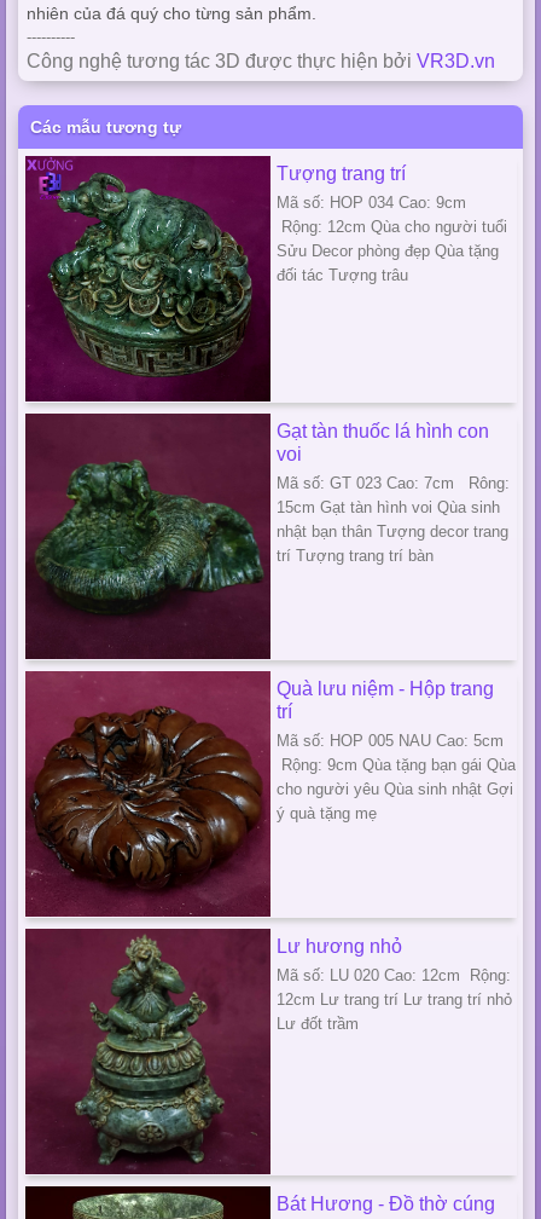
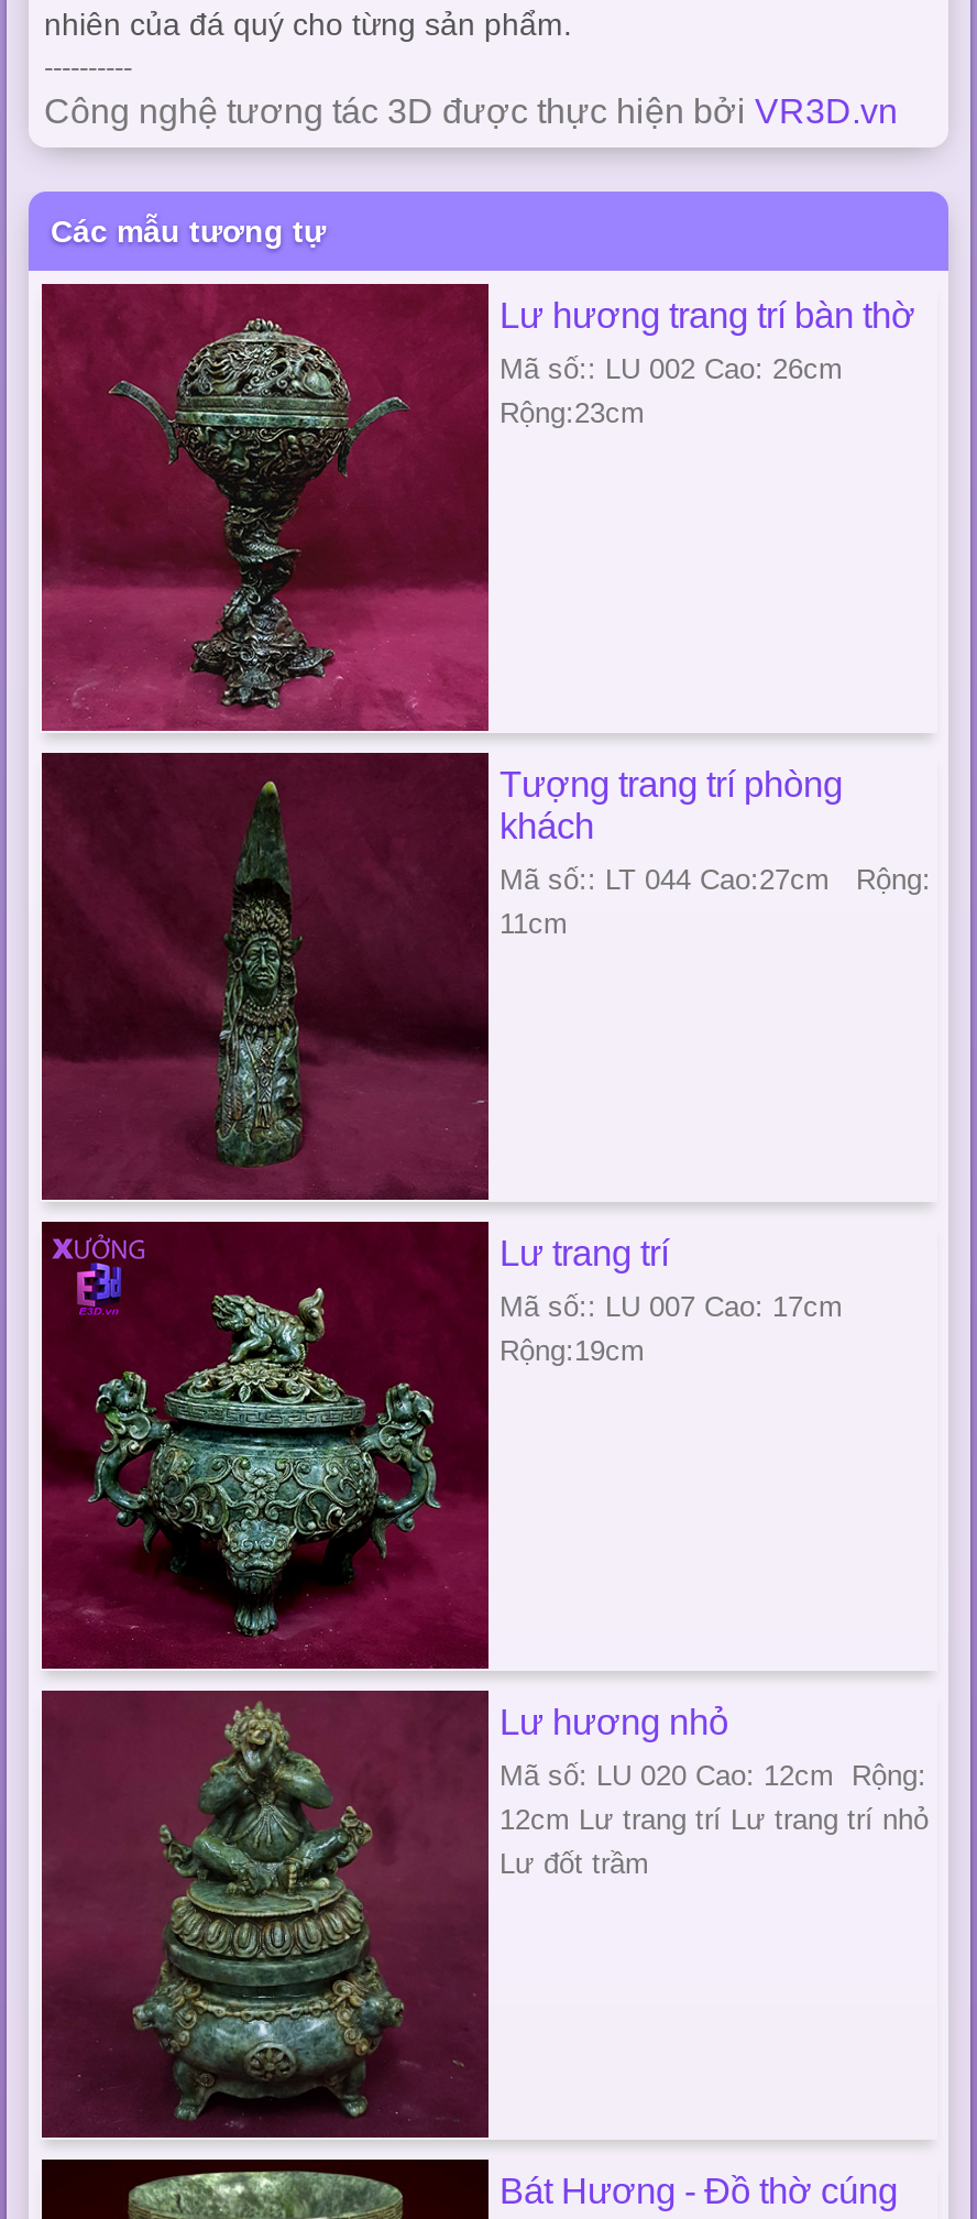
- [image]
- Tượng trang trí
- Mã số: HOP 034 Cao: 9cm
- Rộng: 12cm Qùa cho người tuổi
- Sửu Decor phòng đẹp Qùa tặng
- đối tác Tượng trâu
+ [image]
+ Lư hương trang trí bàn thờ
+ Mã số:: LU 002 Cao: 26cm
+ Rộng:23cm

- [image]
- Gạt tàn thuốc lá hình con
- voi
- Mã số: GT 023 Cao: 7cm Rông:
- 15cm Gạt tàn hình voi Qùa sinh
- nhật bạn thân Tượng decor trang
- trí Tượng trang trí bàn
+ [image]
+ Tượng trang trí phòng
+ khách
+ Mã số:: LT 044 Cao:27cm Rộng:
+ 11cm

- [image]
- Quà lưu niệm - Hộp trang
- trí
- Mã số: HOP 005 NAU Cao: 5cm
- Rộng: 9cm Qùa tặng bạn gái Qùa
- cho người yêu Qùa sinh nhật Gợi
- ý quà tặng mẹ
+ [image]
+ Lư trang trí
+ Mã số:: LU 007 Cao: 17cm
+ Rộng:19cm
